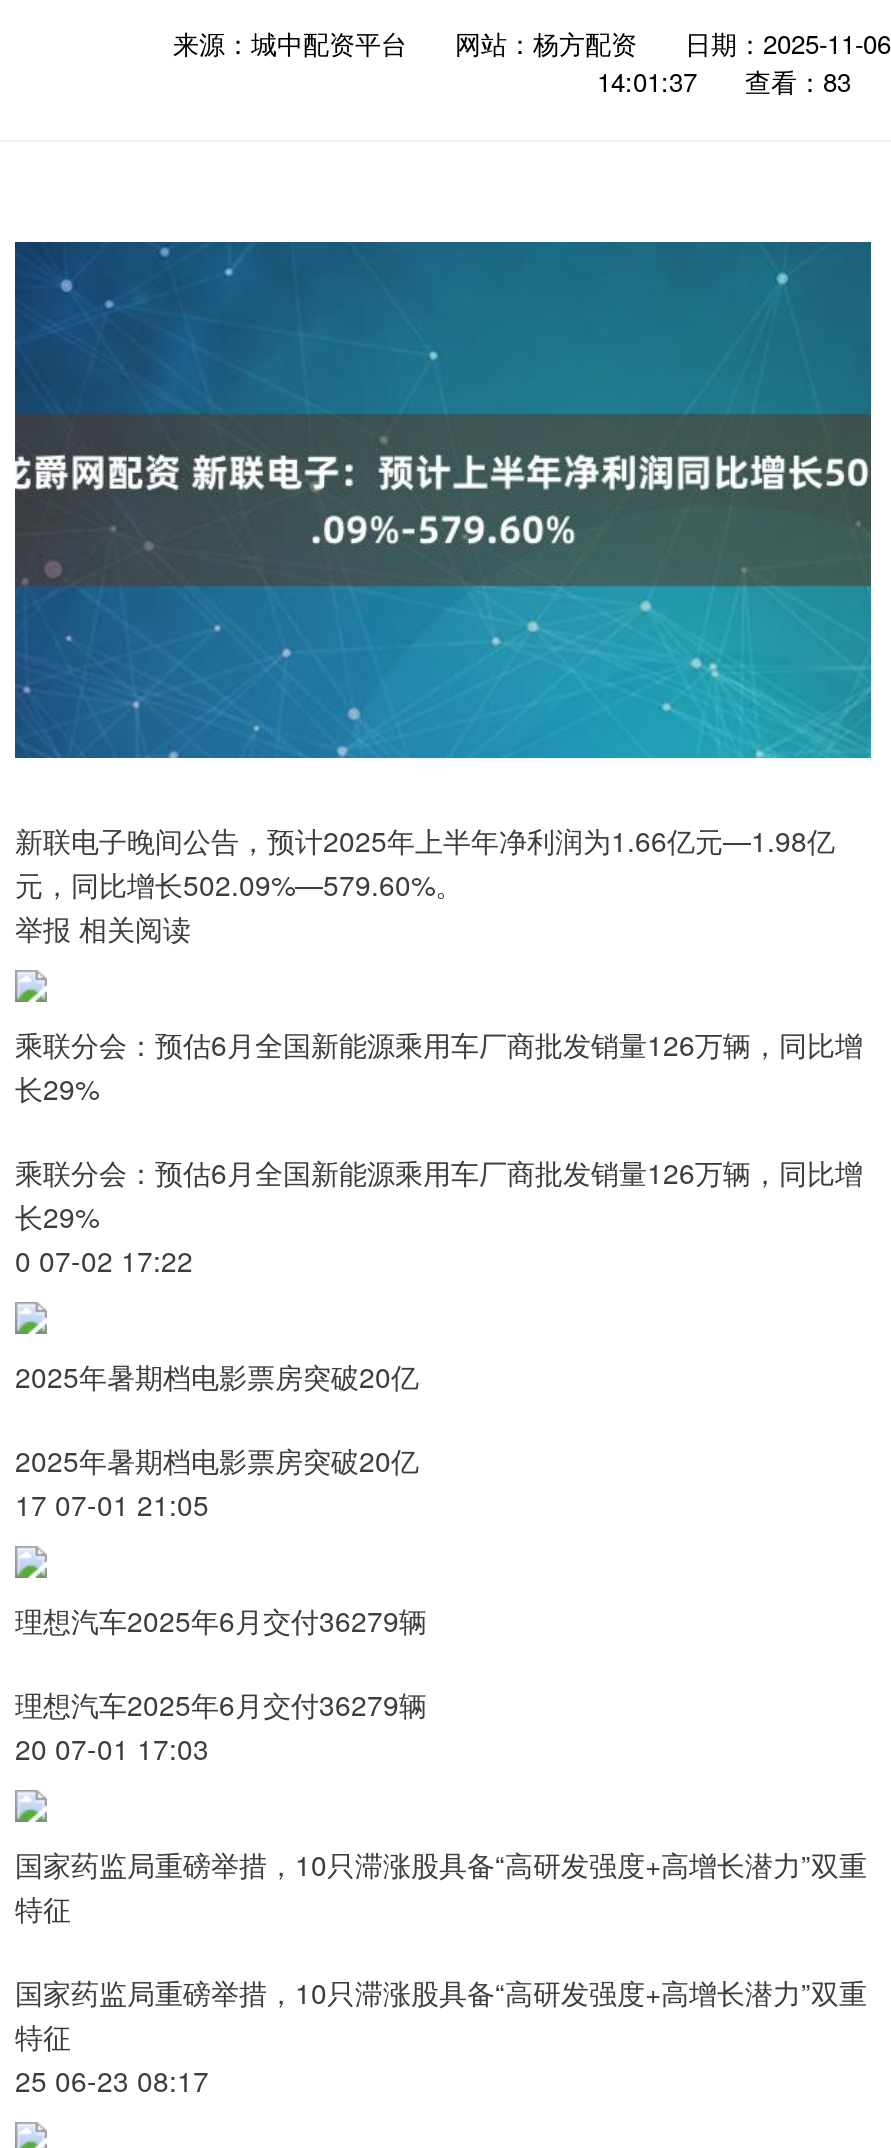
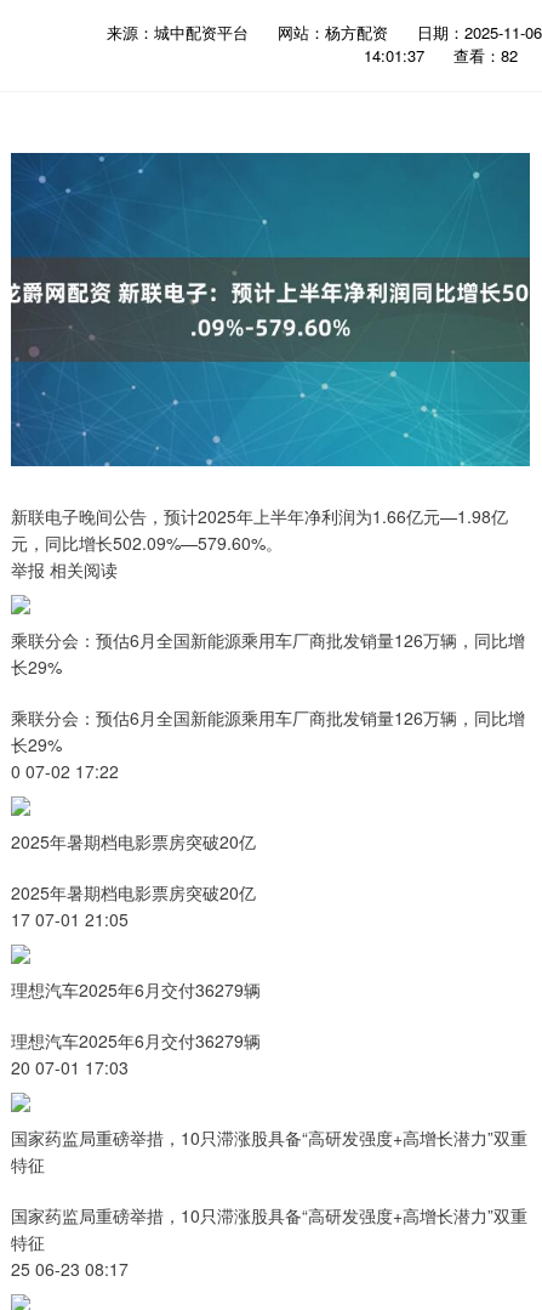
- 14:01:37 查看：83
+ 14:01:37 查看：82
